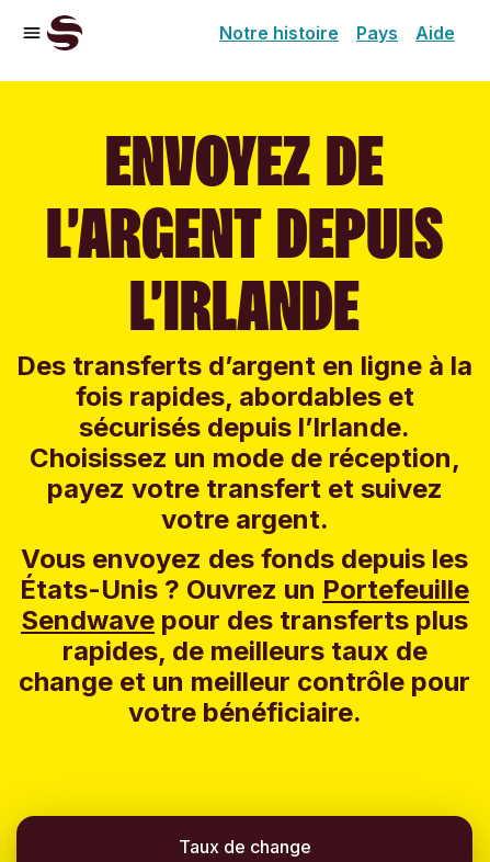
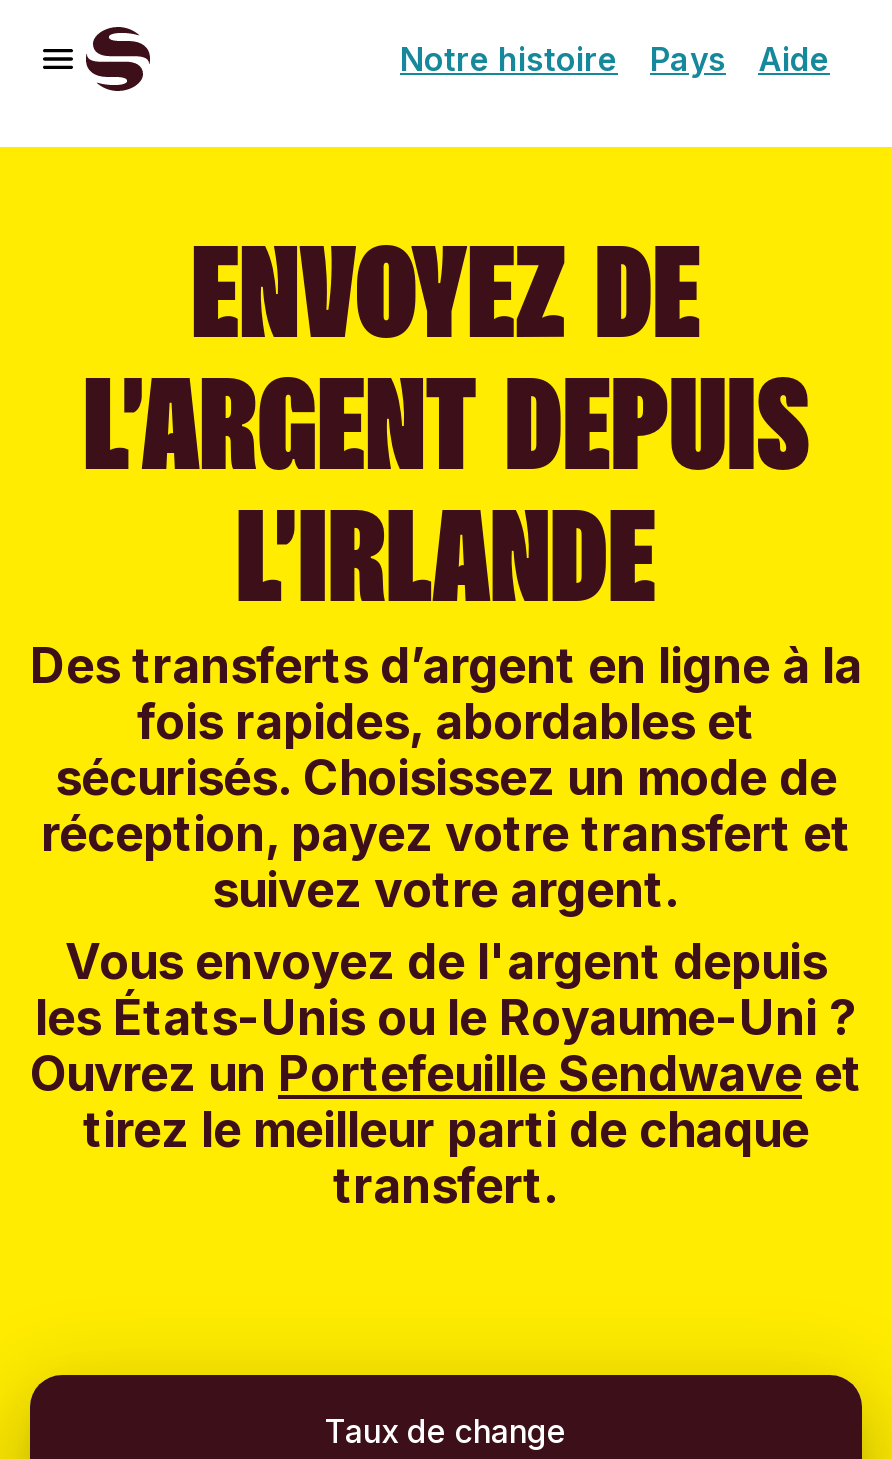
- sécurisés depuis l’Irlande.
- Choisissez un mode de réception,
- payez votre transfert et suivez
- votre argent.
- Vous envoyez des fonds depuis les
- États-Unis ? Ouvrez un Portefeuille
- Sendwave pour des transferts plus
- rapides, de meilleurs taux de
- change et un meilleur contrôle pour
- votre bénéficiaire.
+ sécurisés. Choisissez un mode de
+ réception, payez votre transfert et
+ suivez votre argent.
+ Vous envoyez de l'argent depuis
+ les États-Unis ou le Royaume-Uni ?
+ Ouvrez un Portefeuille Sendwave et
+ tirez le meilleur parti de chaque
+ transfert.
